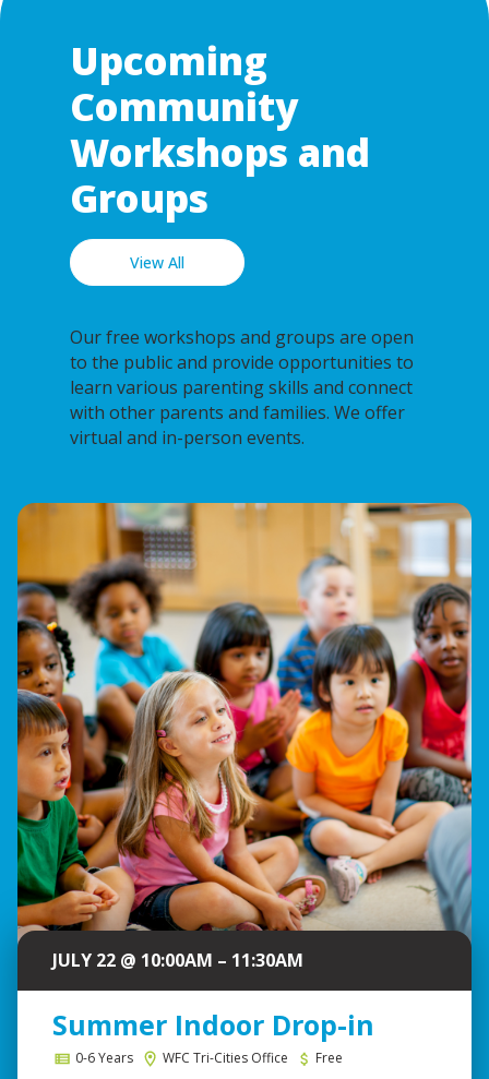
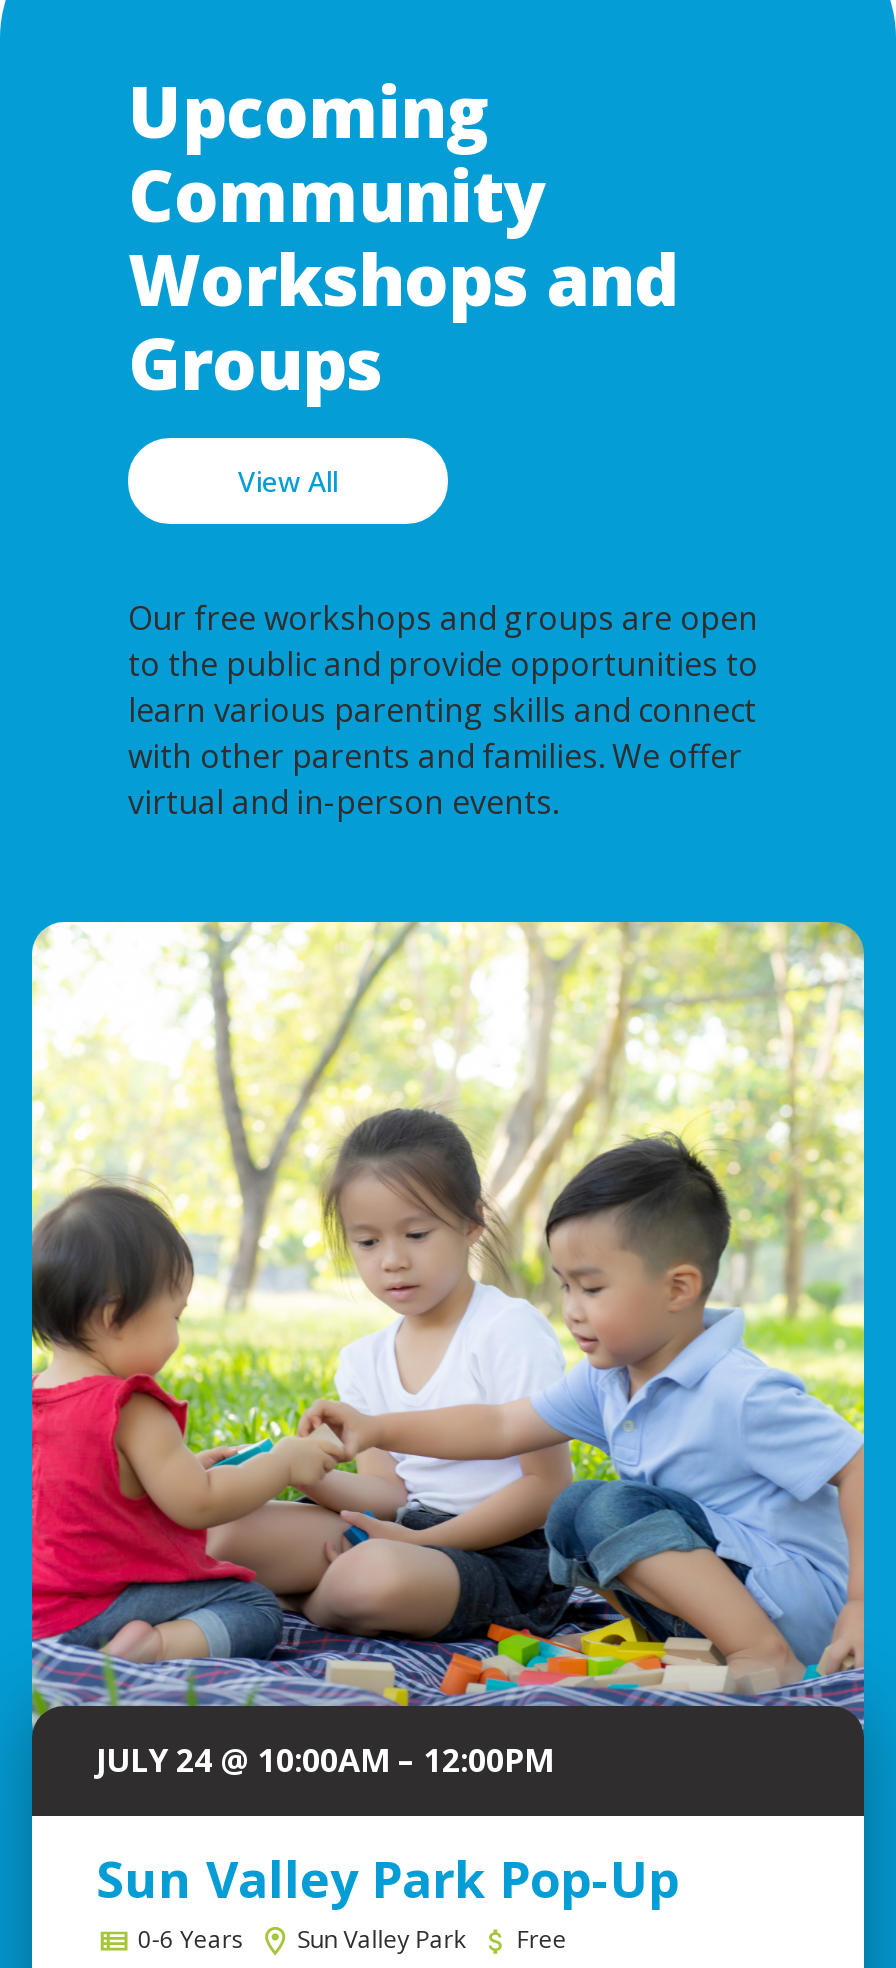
- [image]
- JULY 22 @ 10:00AM – 11:30AM
+ [image]
+ JULY 24 @ 10:00AM – 12:00PM

- Summer Indoor Drop-in
+ Sun Valley Park Pop-Up

- WFC Tri-Cities Office
+ Sun Valley Park
